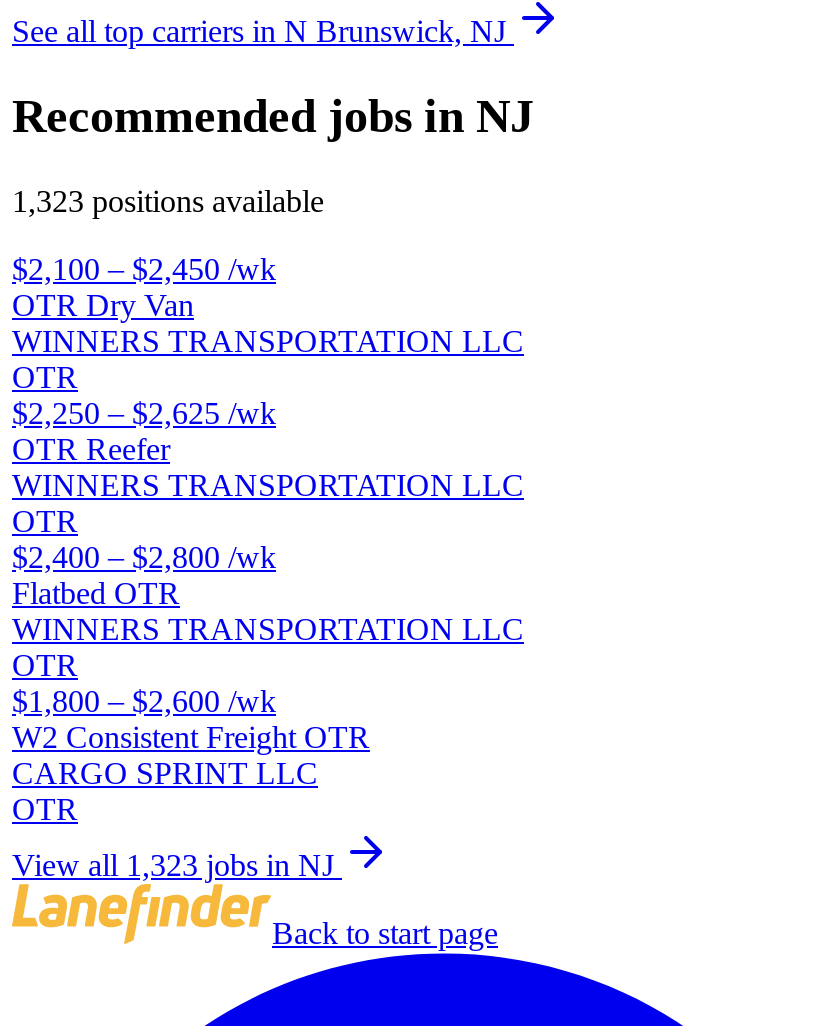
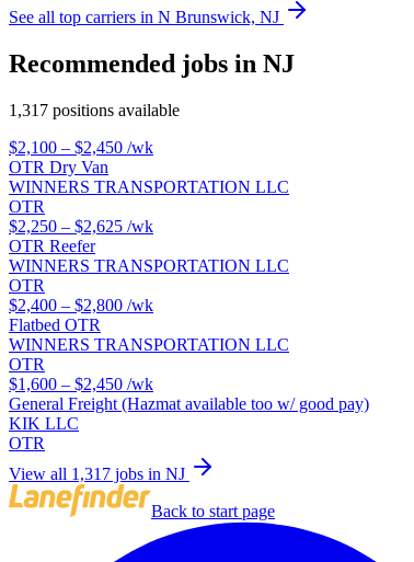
- 1,323 positions available
+ 1,317 positions available

- $1,800 – $2,600 /wk
- W2 Consistent Freight OTR
- CARGO SPRINT LLC
+ $1,600 – $2,450 /wk
+ General Freight (Hazmat available too w/ good pay)
+ KIK LLC

- View all 1,323 jobs in NJ
+ View all 1,317 jobs in NJ
